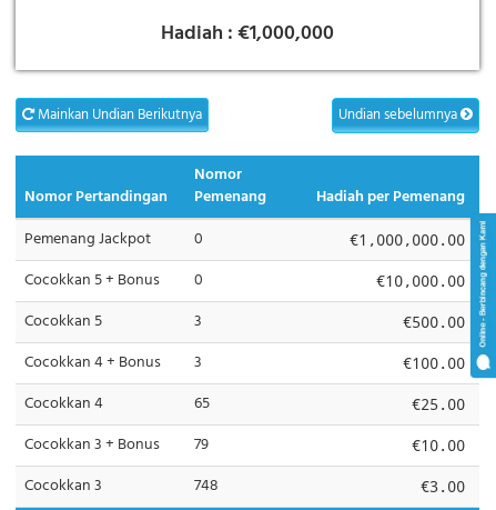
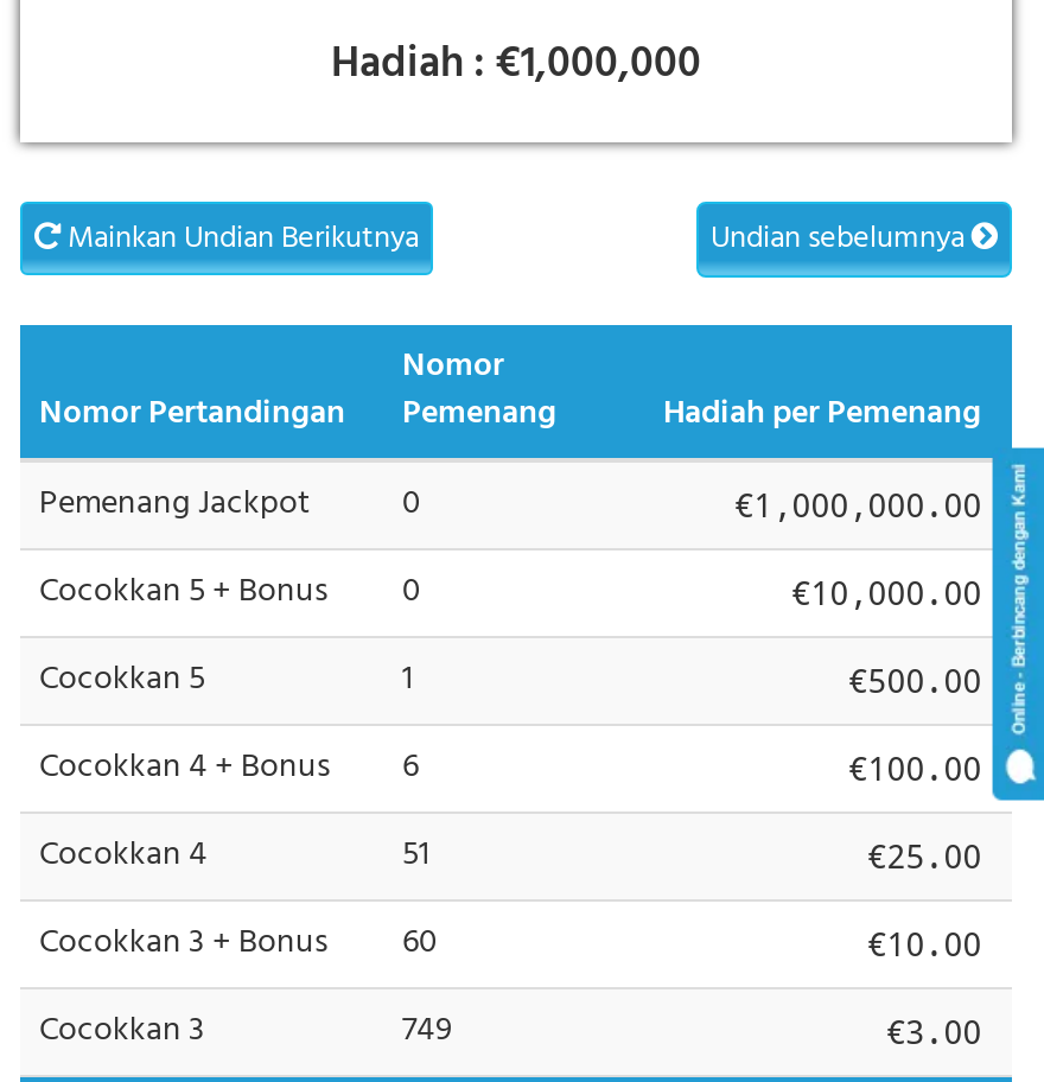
- 3
+ 1

- Cocokkan 4 + Bonus 3
+ Cocokkan 4 + Bonus 6

- 65
+ 51

- Cocokkan 3 + Bonus 79
+ Cocokkan 3 + Bonus 60

- 748
+ 749
